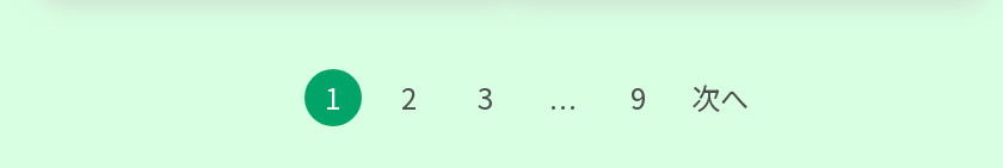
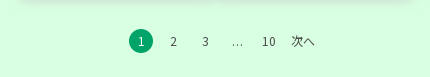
- 9
+ 10
